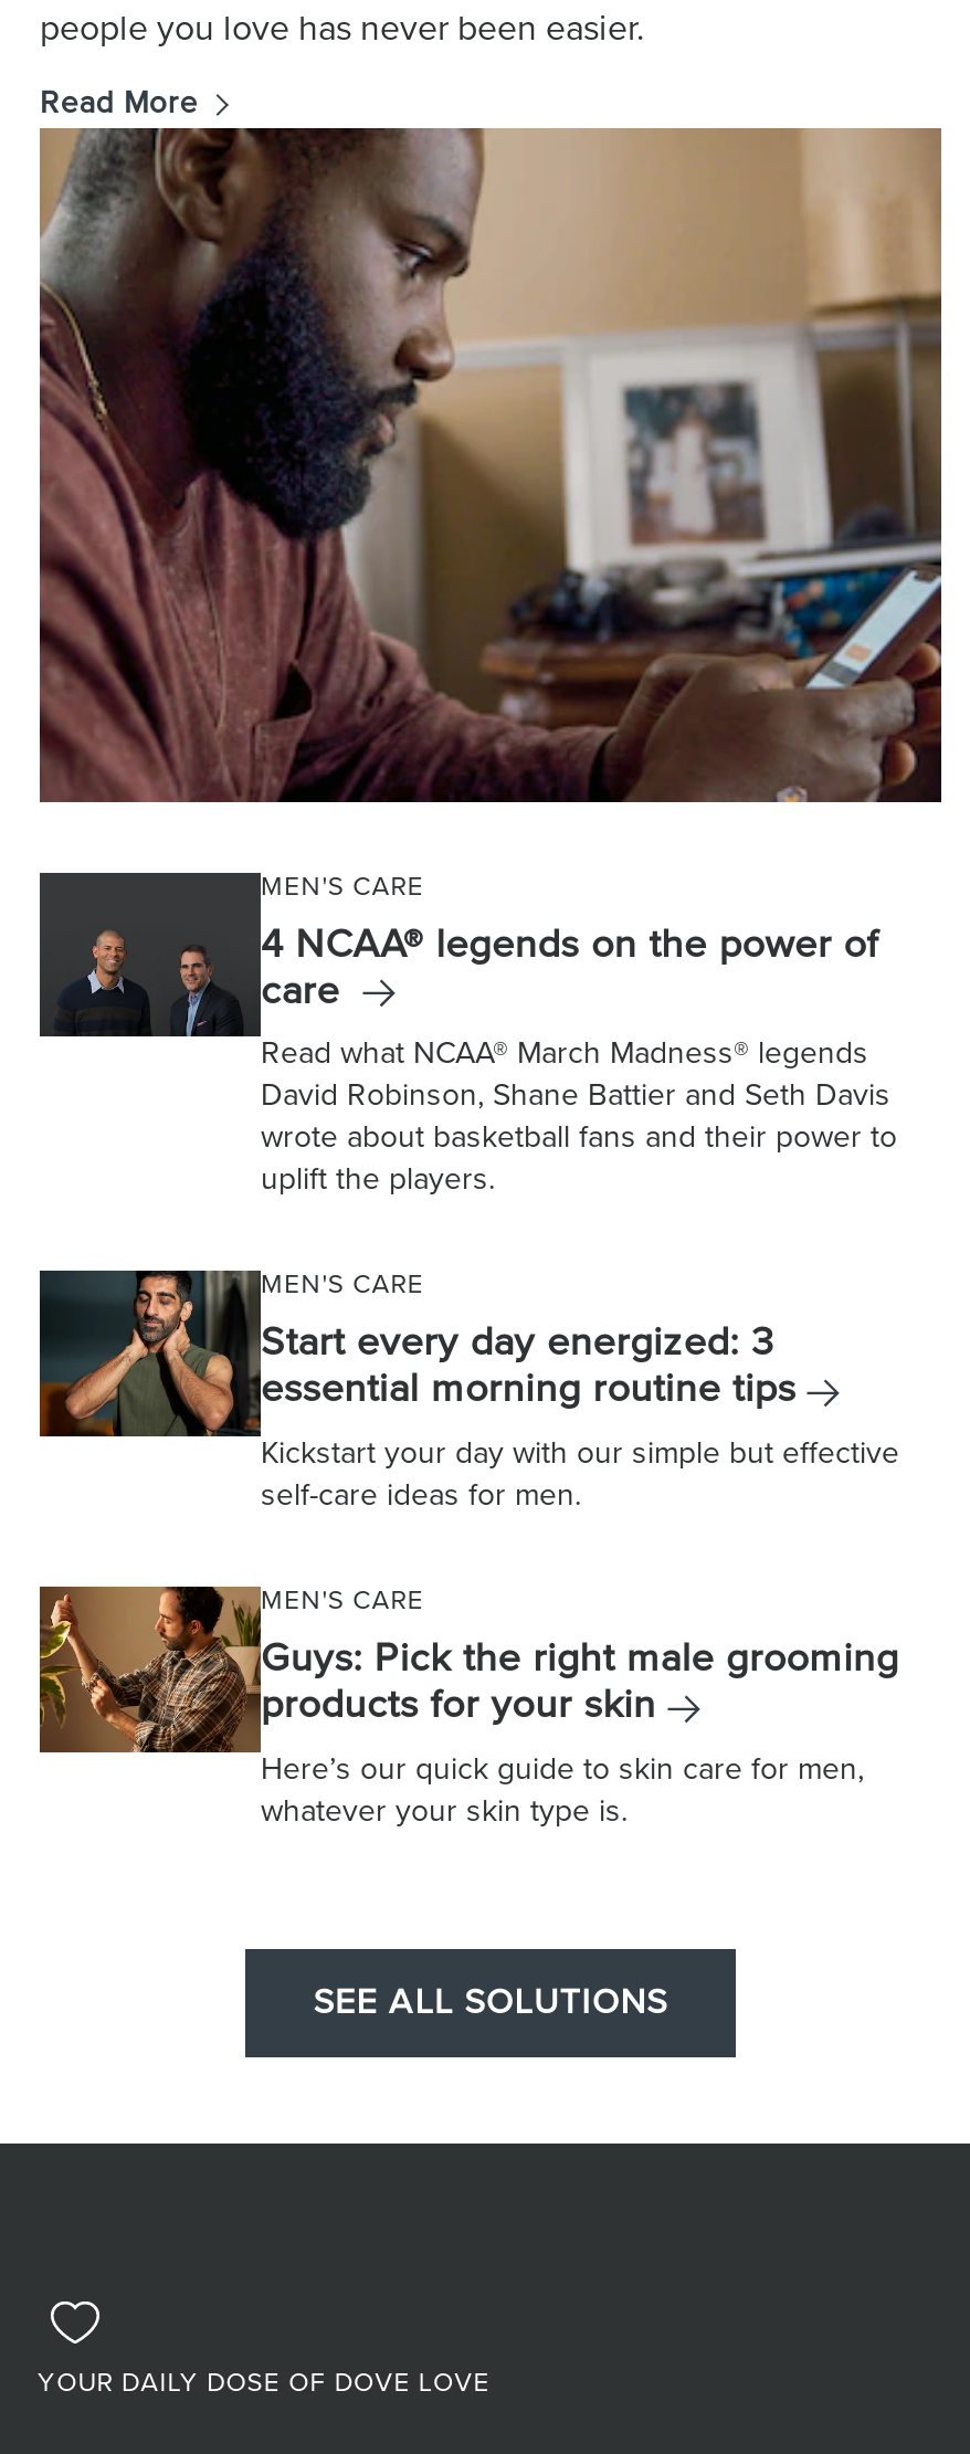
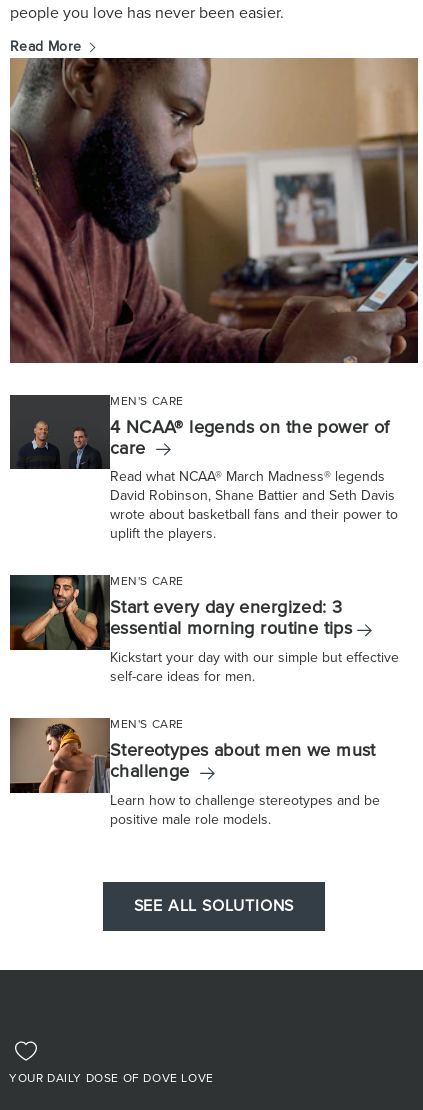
- [image]
- Guys: Pick the right male grooming
- products for your skin
- Here’s our quick guide to skin care for men,
- whatever your skin type is.
+ [image]
+ Stereotypes about men we must
+ challenge
+ Learn how to challenge stereotypes and be
+ positive male role models.
